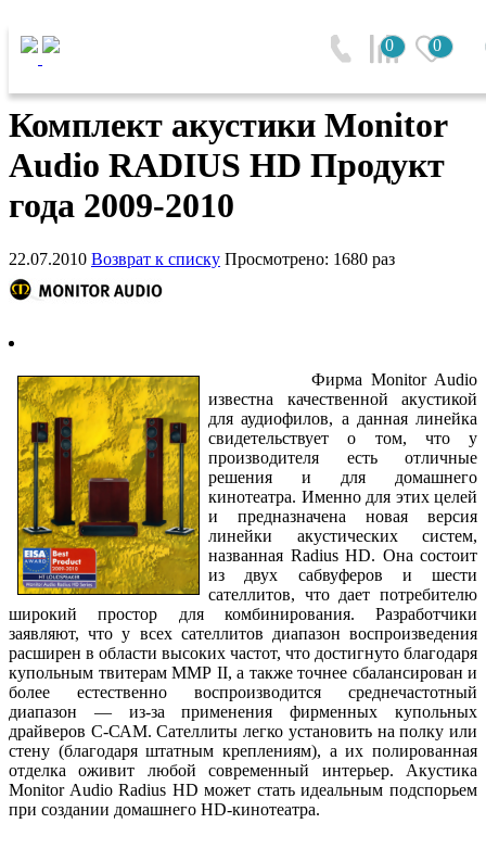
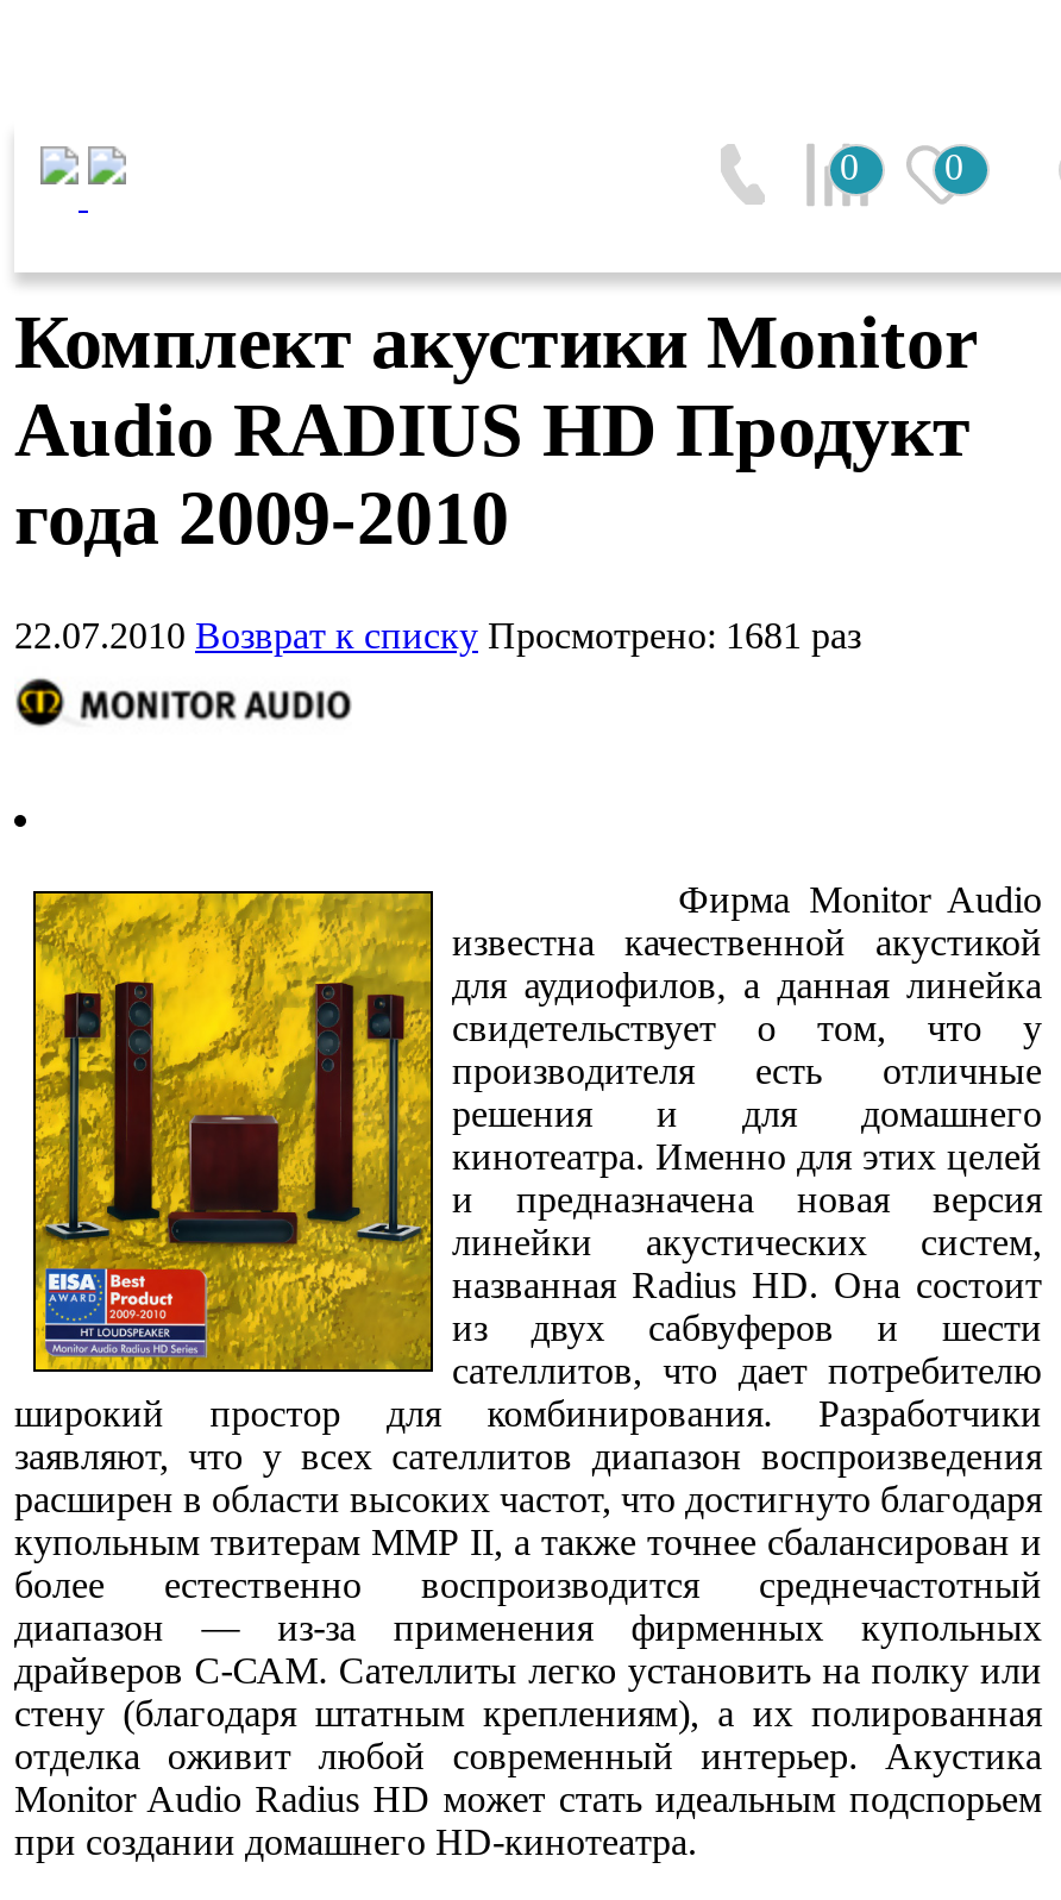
- 22.07.2010 Возврат к списку Просмотрено: 1680 раз
+ 22.07.2010 Возврат к списку Просмотрено: 1681 раз
